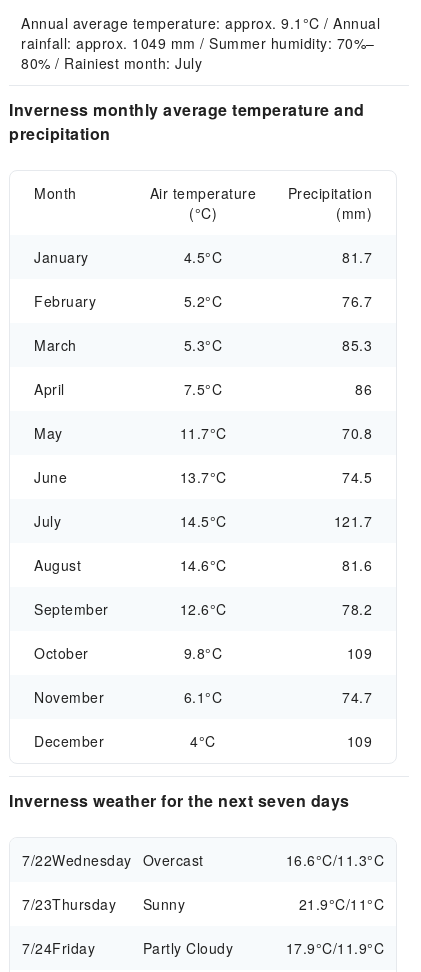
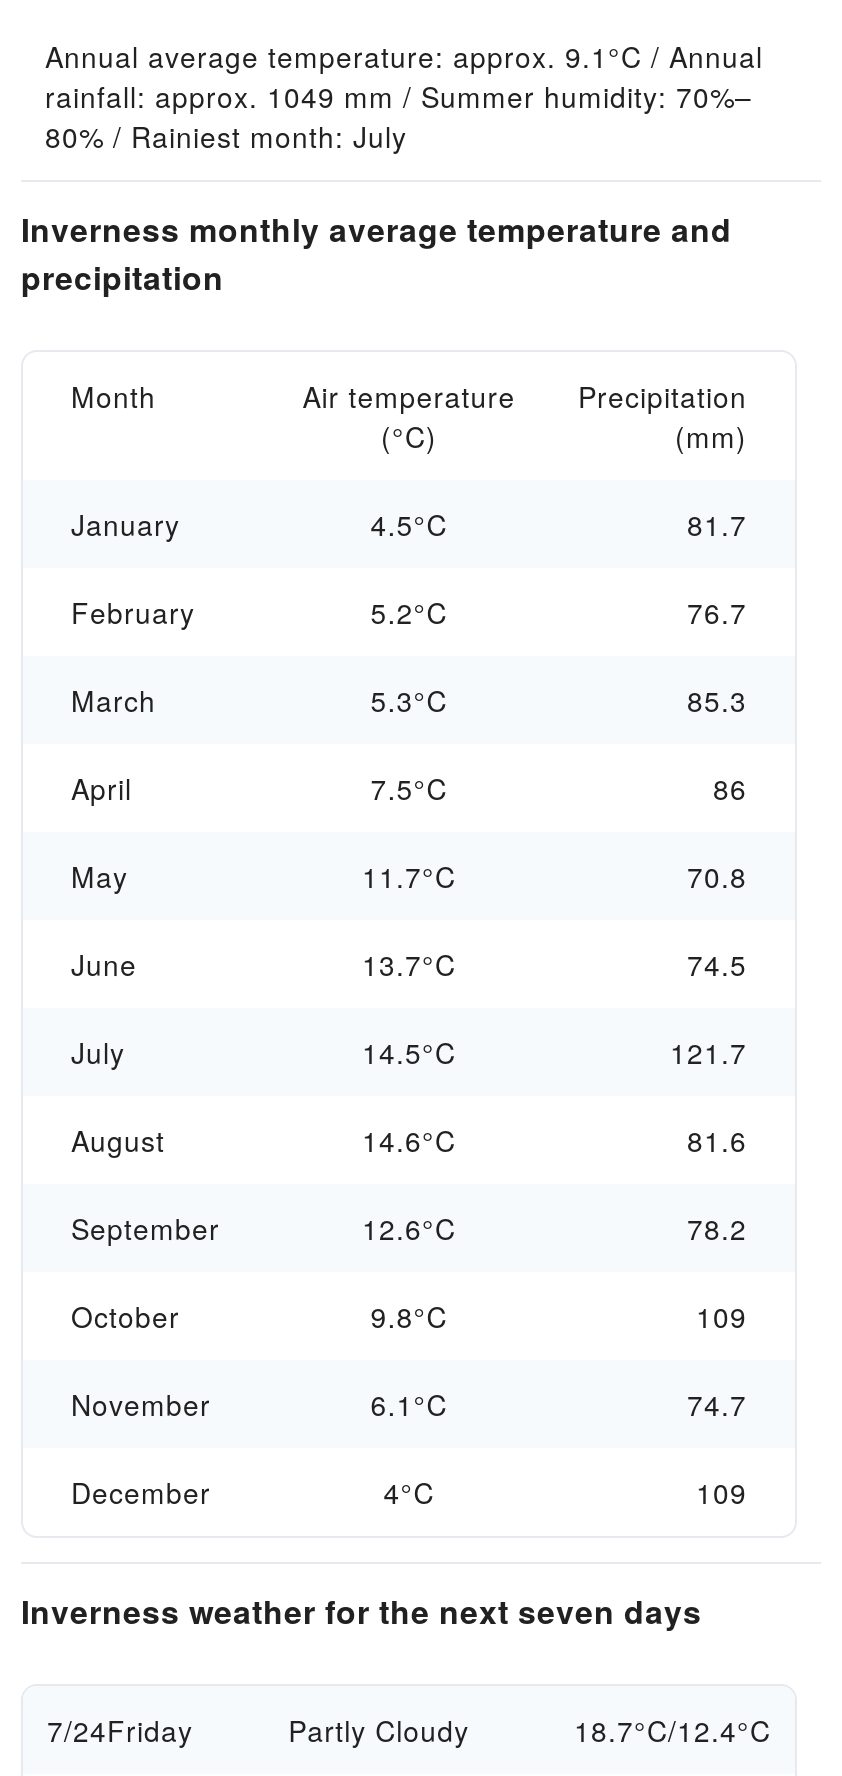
- 7/22Wednesday Overcast
- 16.6°C/11.3°C
- 7/23Thursday
- Sunny
- 21.9°C/11°C

- 17.9°C/11.9°C
+ 18.7°C/12.4°C
